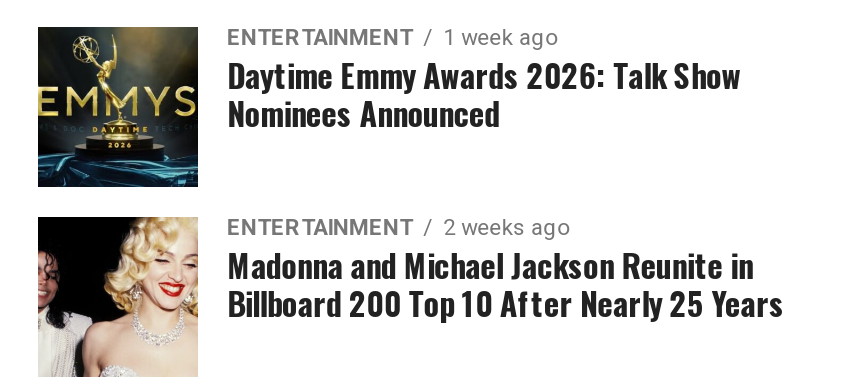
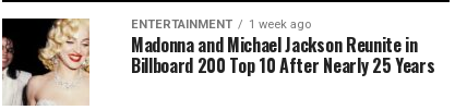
- [image]
- Daytime Emmy Awards 2026: Talk Show
- Nominees Announced
- ENTERTAINMENT
- 2 weeks ago
